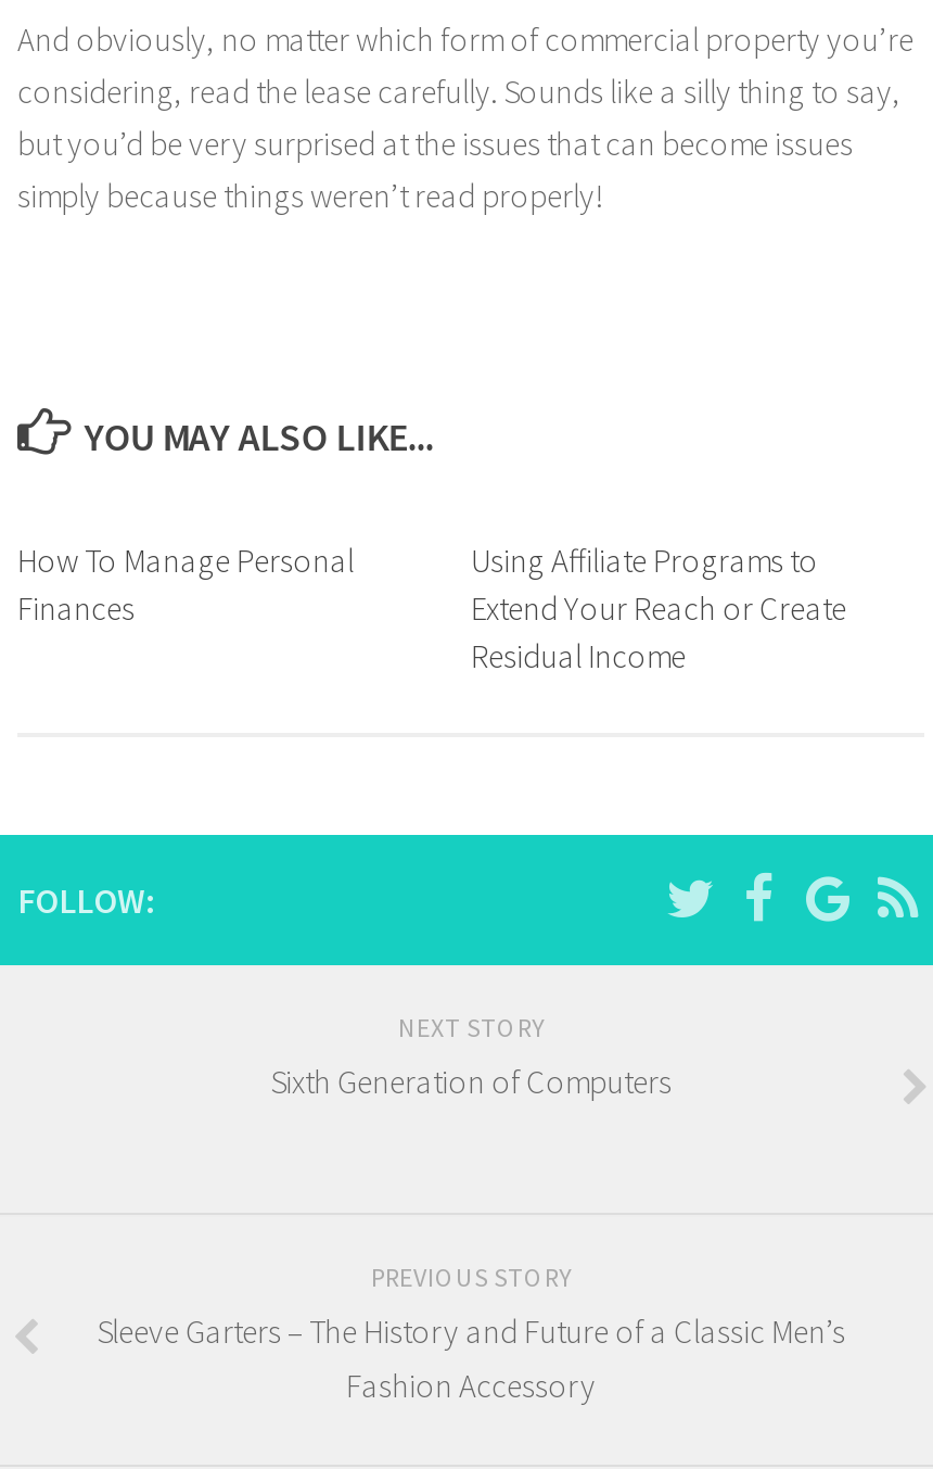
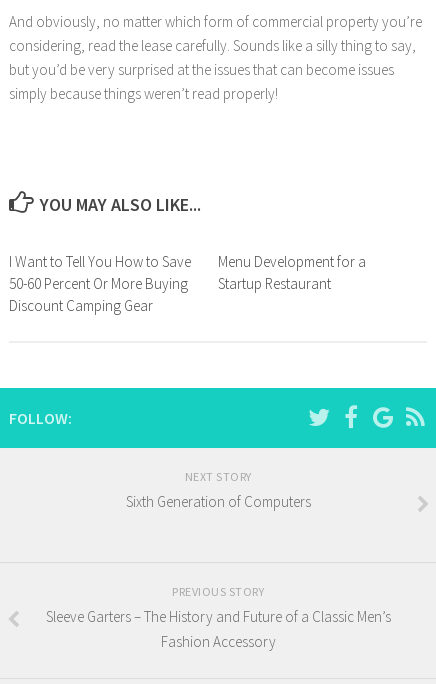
- How To Manage Personal
- Finances
+ I Want to Tell You How to Save
+ 50-60 Percent Or More Buying
+ Discount Camping Gear

- Using Affiliate Programs to
- Extend Your Reach or Create
- Residual Income
+ Menu Development for a
+ Startup Restaurant
